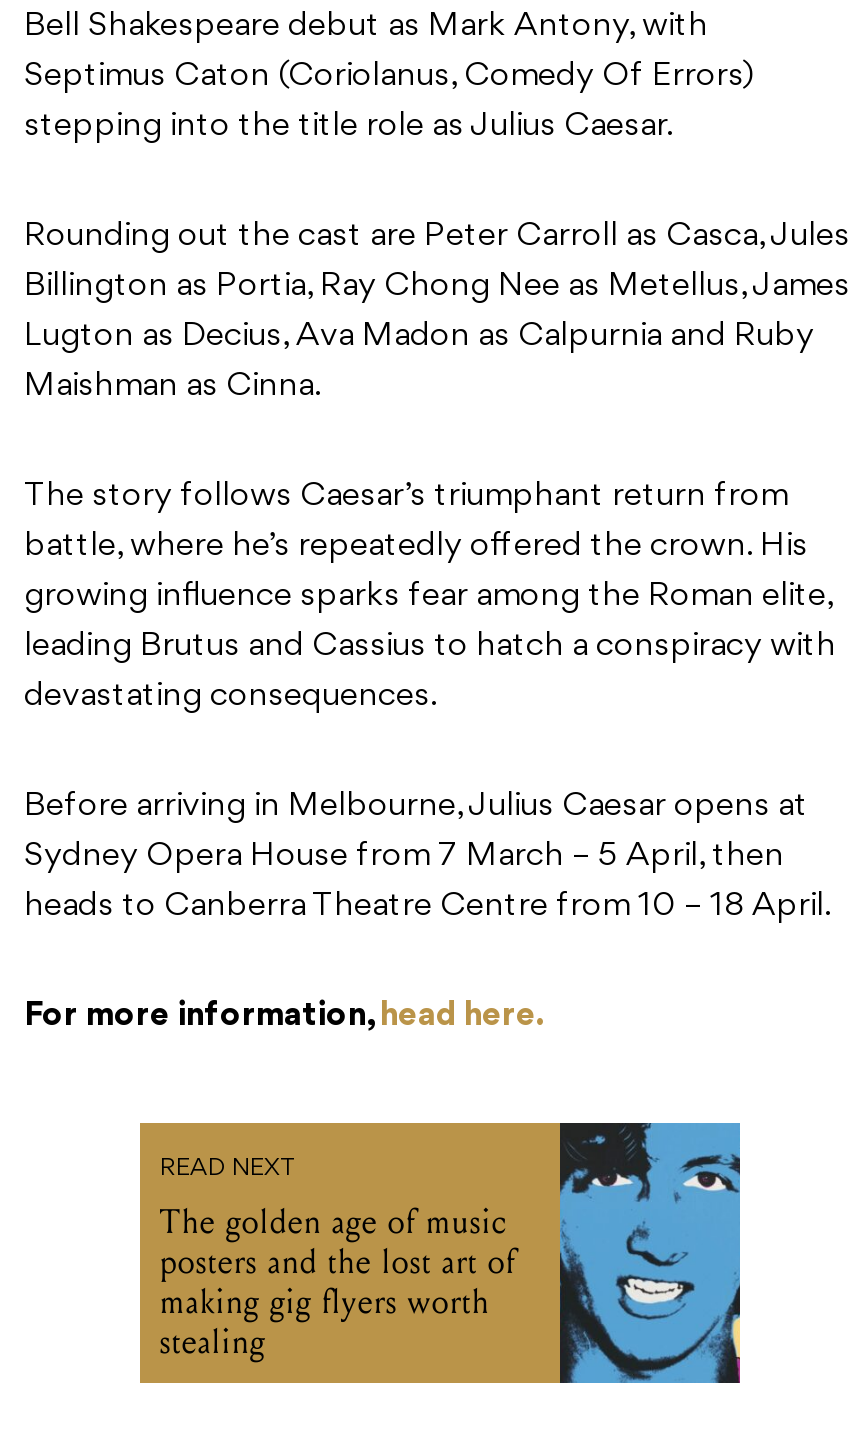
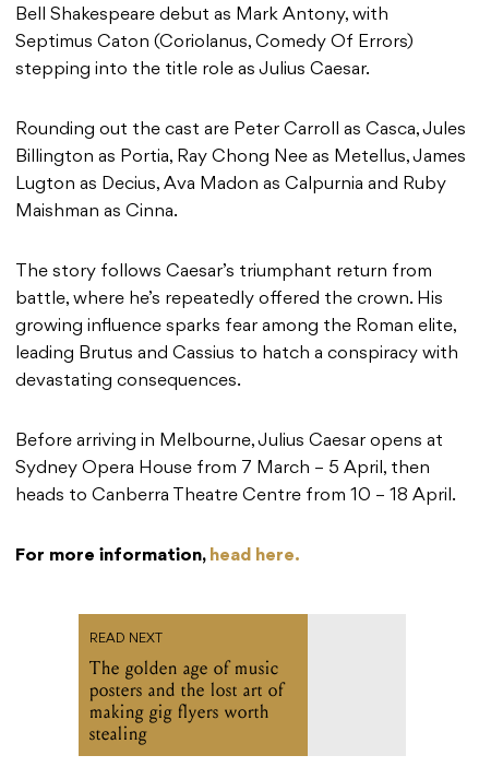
- [image]
